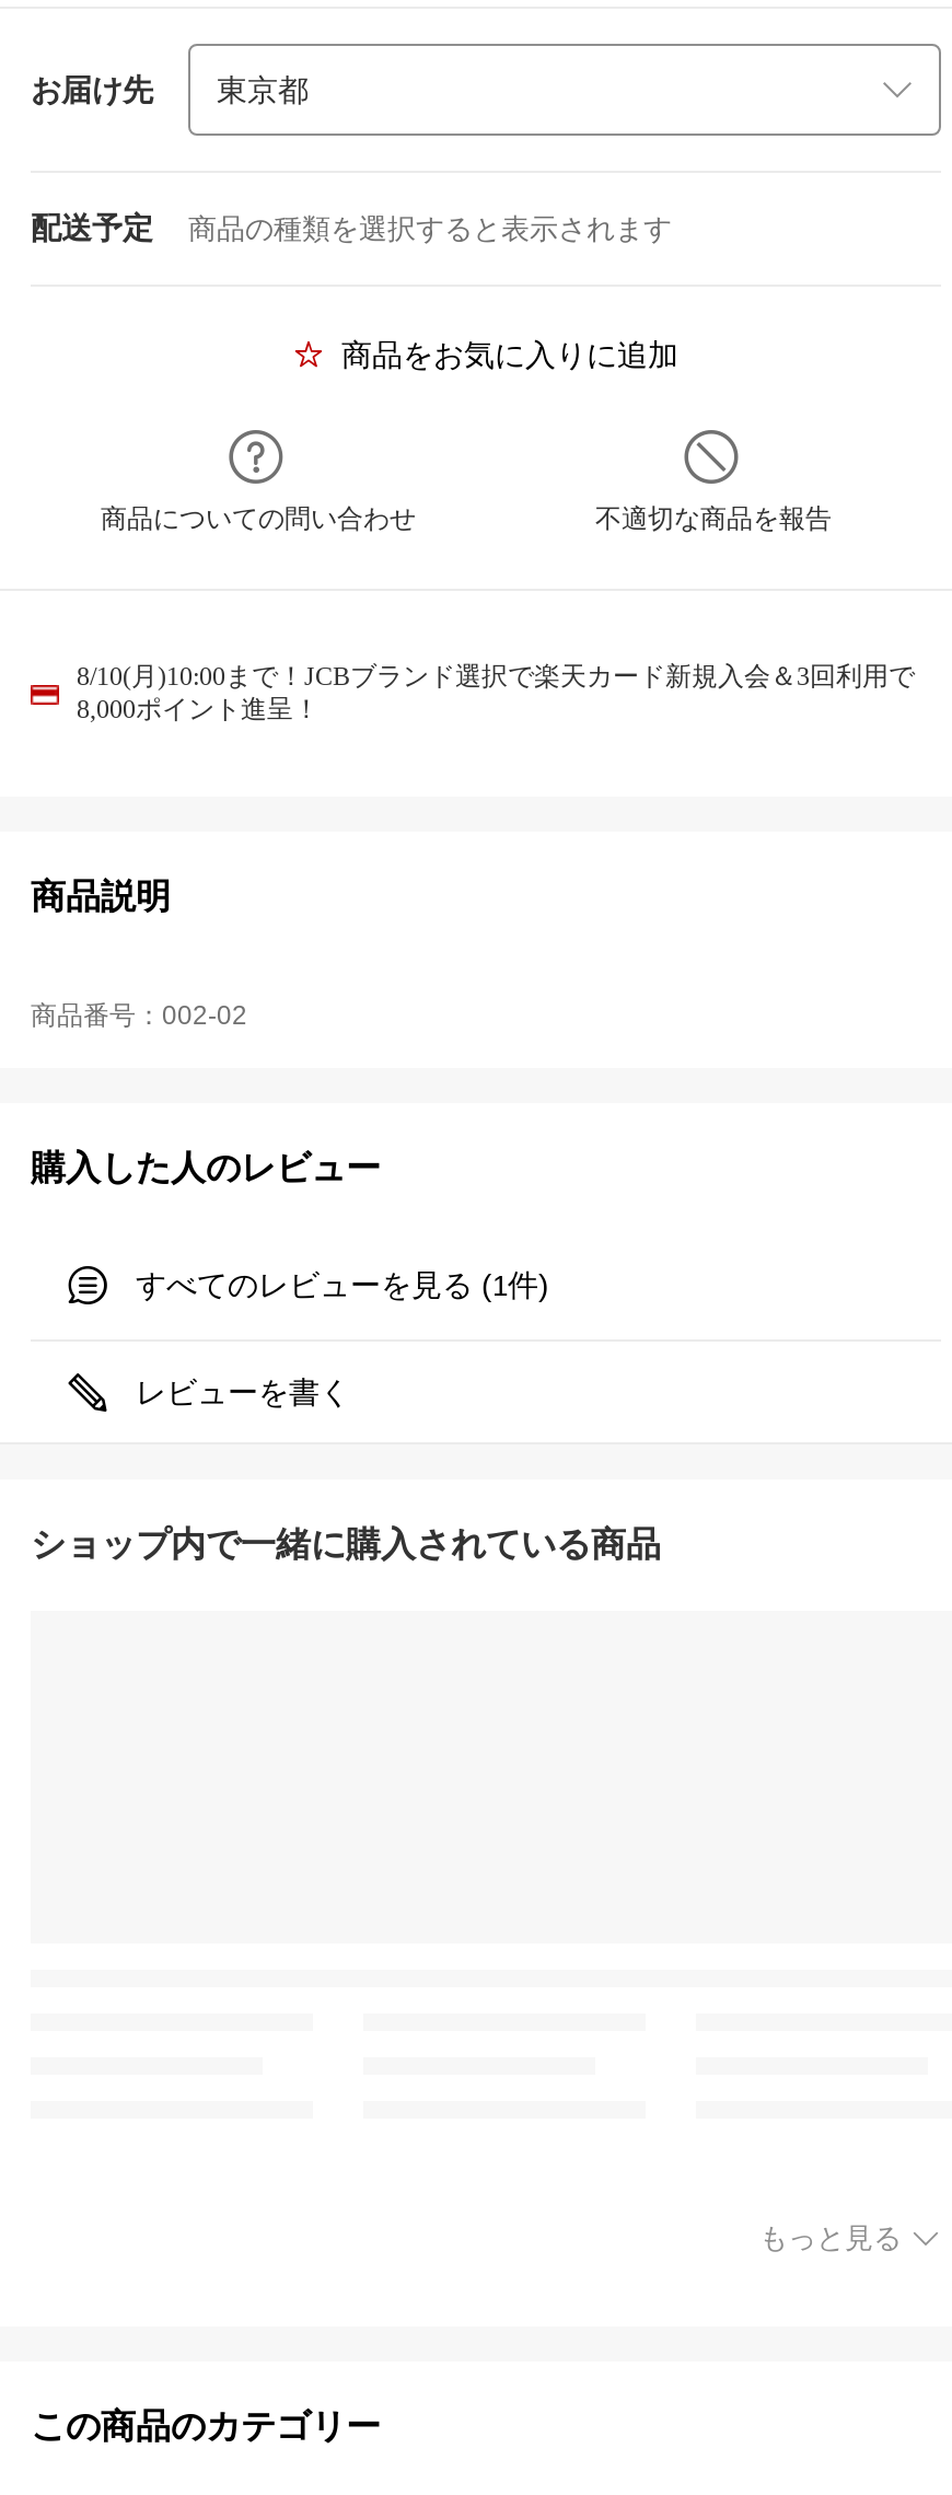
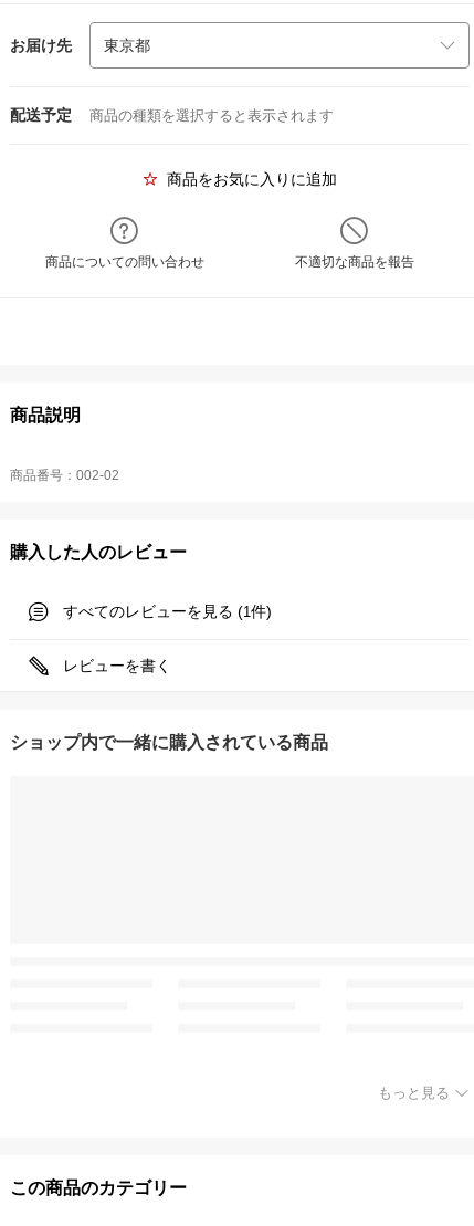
- 8/10(月)10:00まで！JCBブランド選択で楽天カード新規入会＆3回利用で
- 8,000ポイント進呈！
